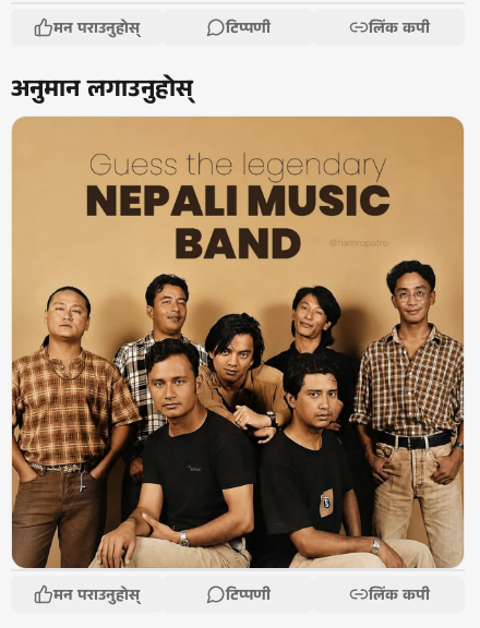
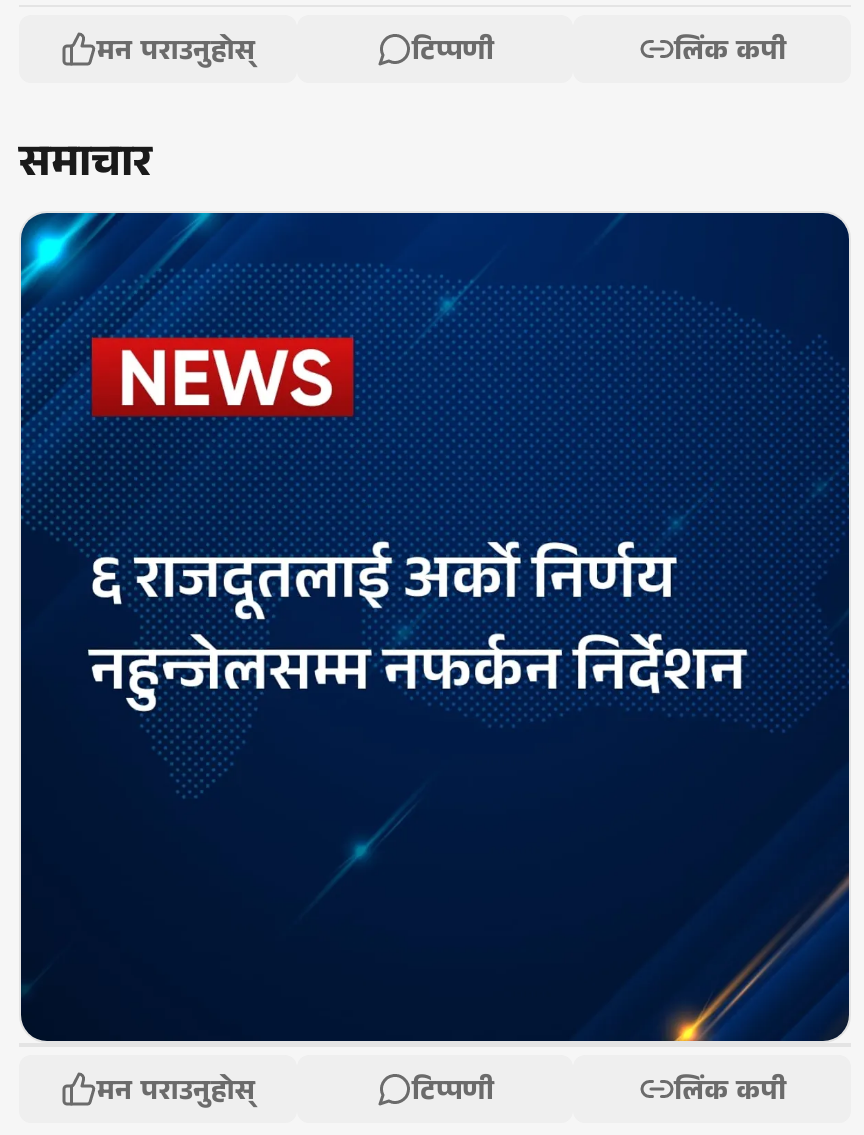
- अनुमान लगाउनुहोस्
+ समाचार

- [image]
+ [image]
